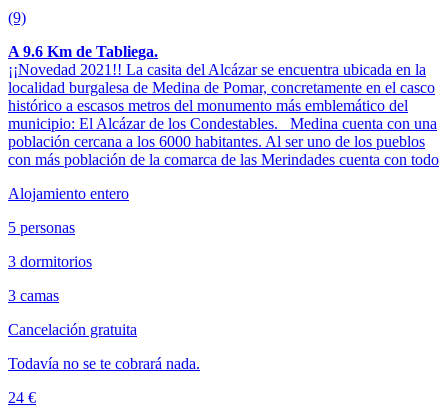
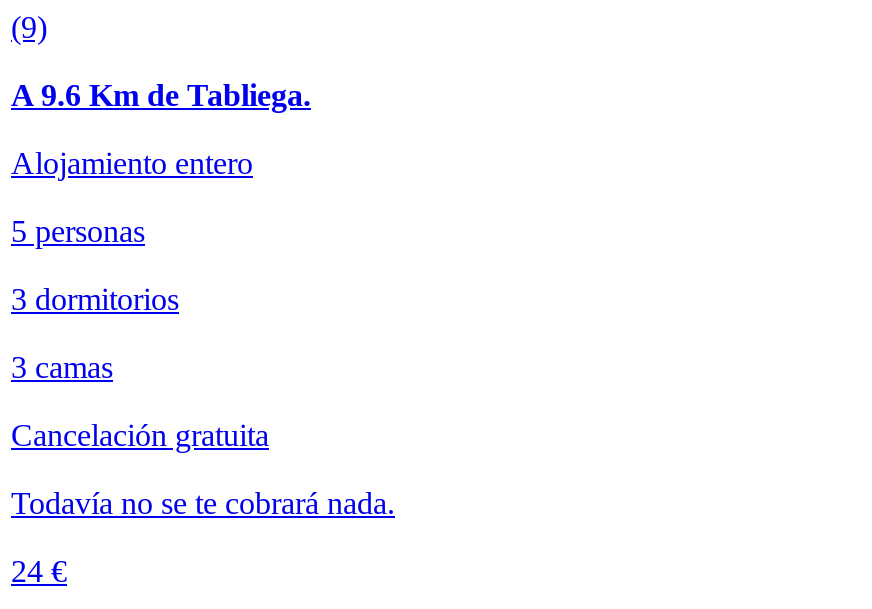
- ¡¡Novedad 2021!! La casita del Alcázar se encuentra ubicada en la
- localidad burgalesa de Medina de Pomar, concretamente en el casco
- histórico a escasos metros del monumento más emblemático del
- municipio: El Alcázar de los Condestables. Medina cuenta con una
- población cercana a los 6000 habitantes. Al ser uno de los pueblos
- con más población de la comarca de las Merindades cuenta con todo
